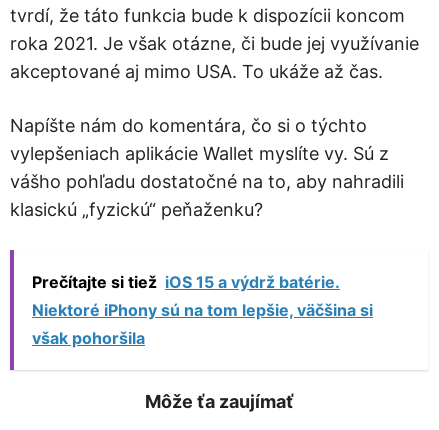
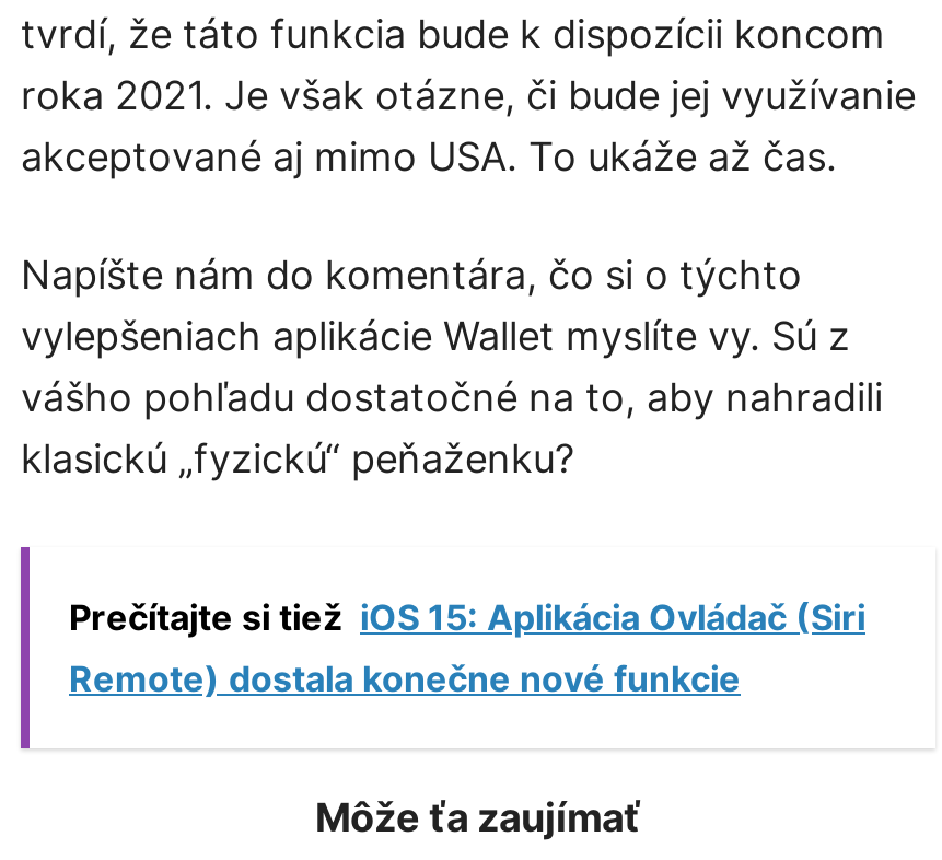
- Prečítajte si tiež iOS 15 a výdrž batérie.
- Niektoré iPhony sú na tom lepšie, väčšina si
- však pohoršila
+ Prečítajte si tiež iOS 15: Aplikácia Ovládač (Siri
+ Remote) dostala konečne nové funkcie
